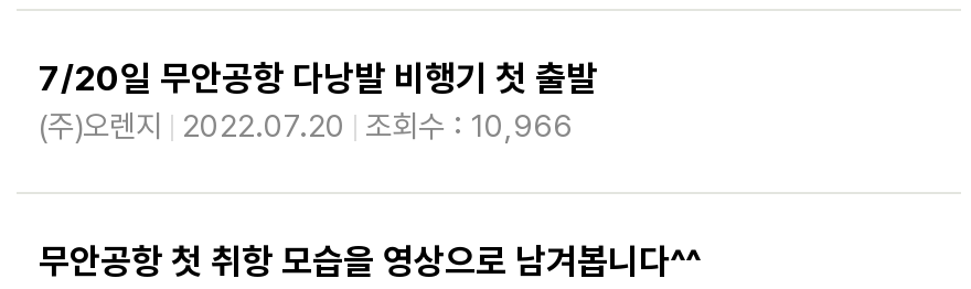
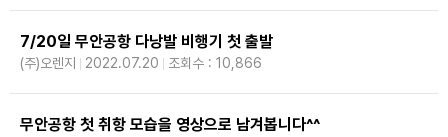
- (주)오렌지 2022.07.20 조회수 : 10,966
+ (주)오렌지 2022.07.20 조회수 : 10,866
